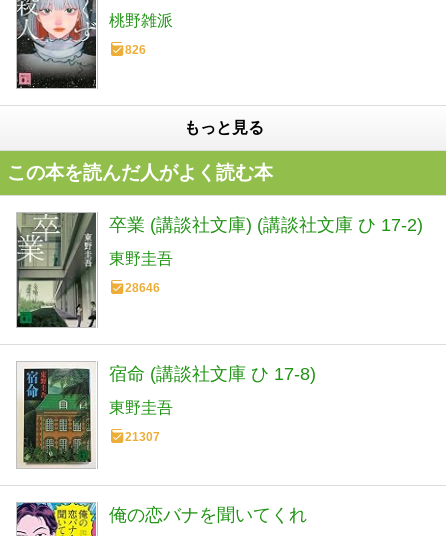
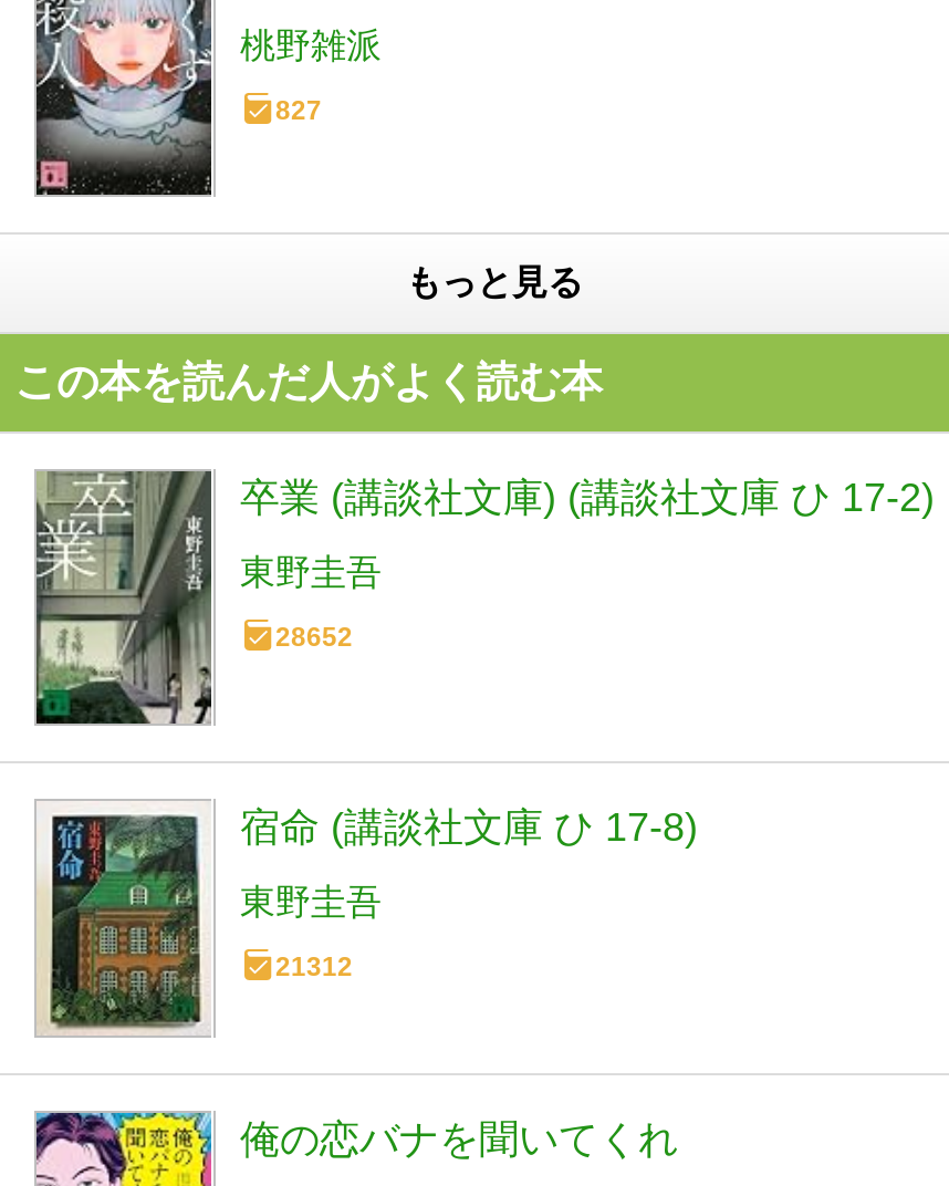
- 826
+ 827

- 28646
+ 28652

- 21307
+ 21312
